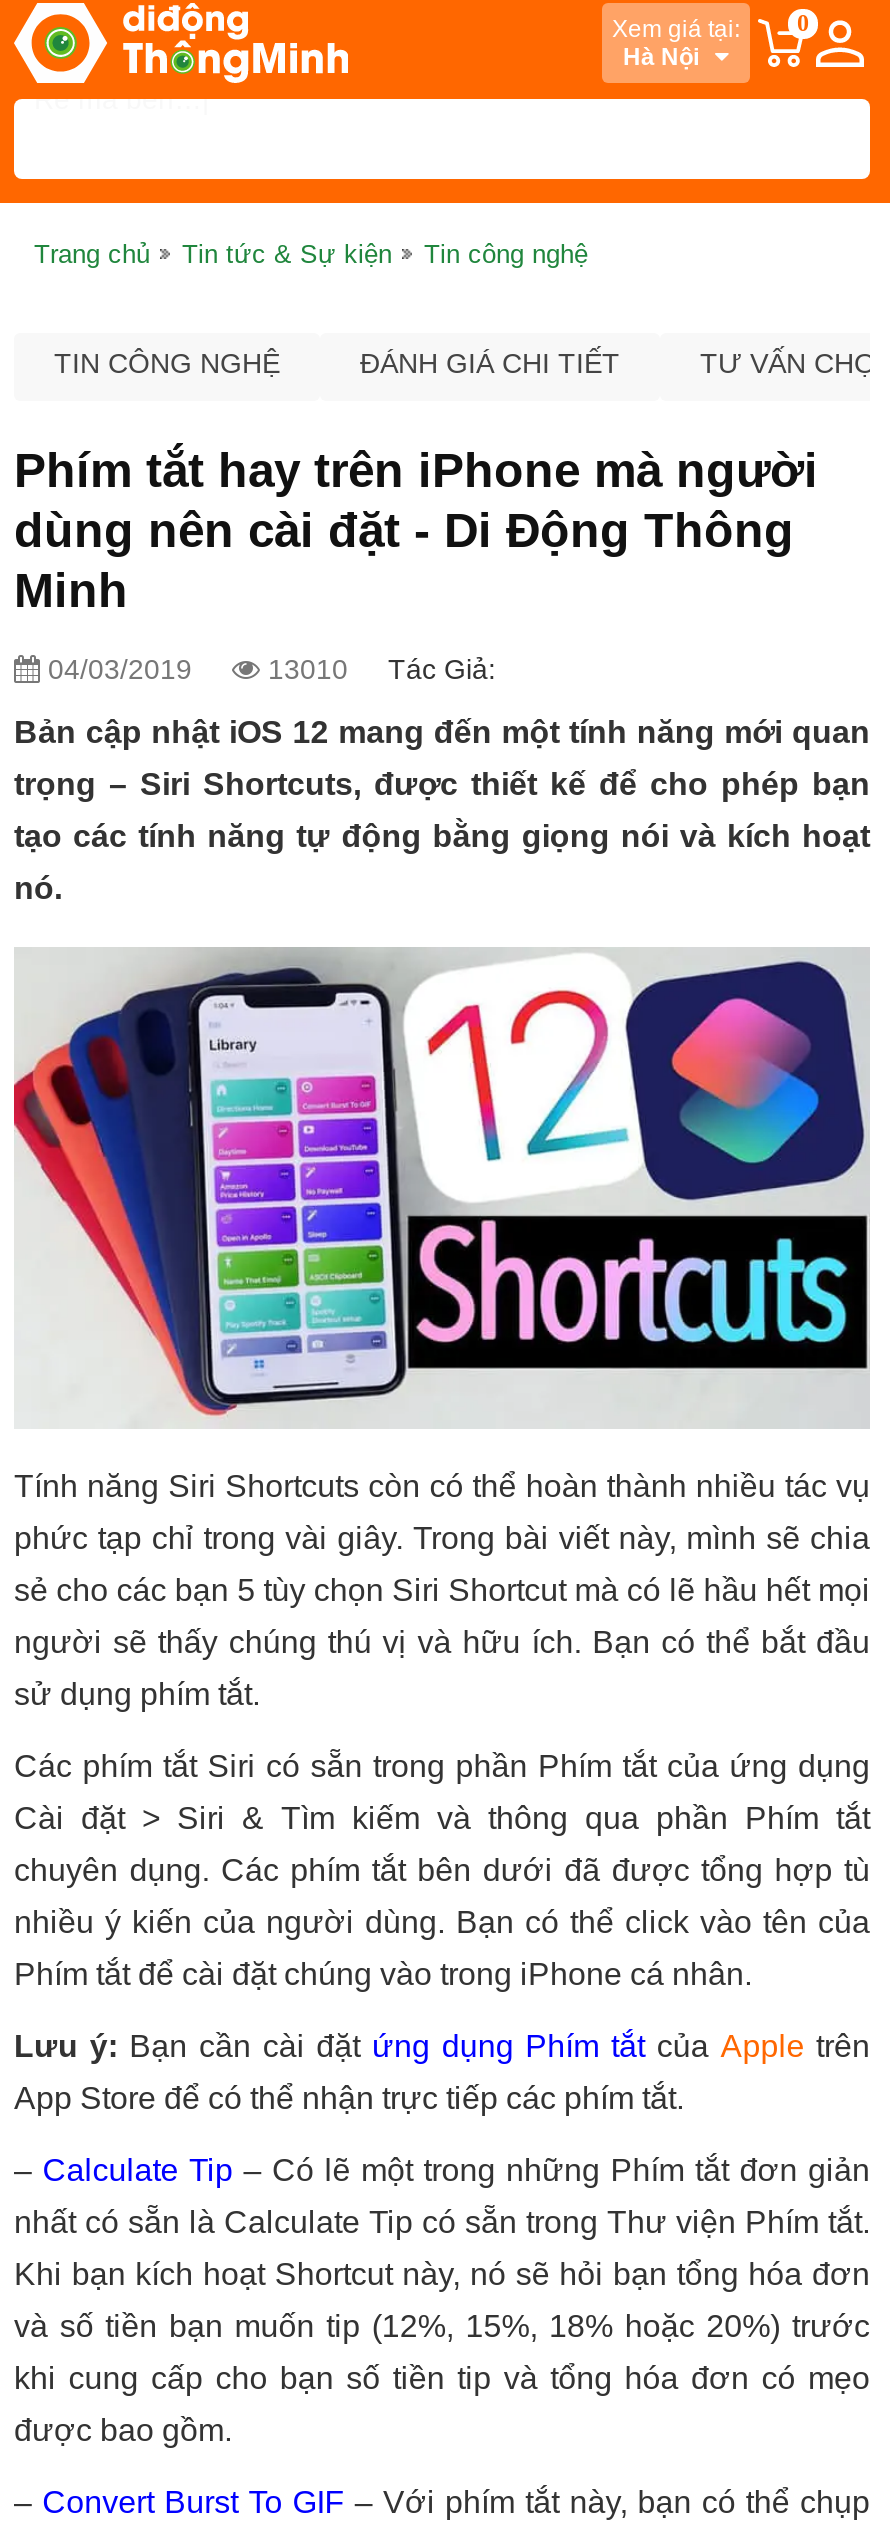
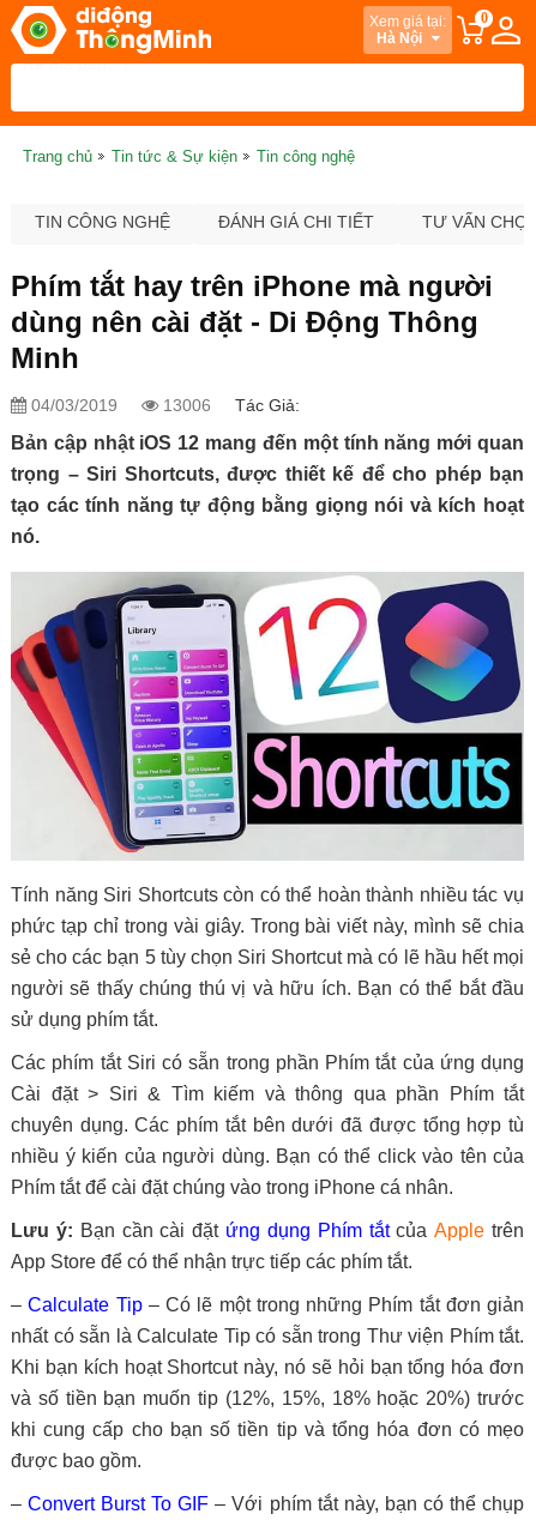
- 13010 Tác Giả:
+ 13006 Tác Giả:
